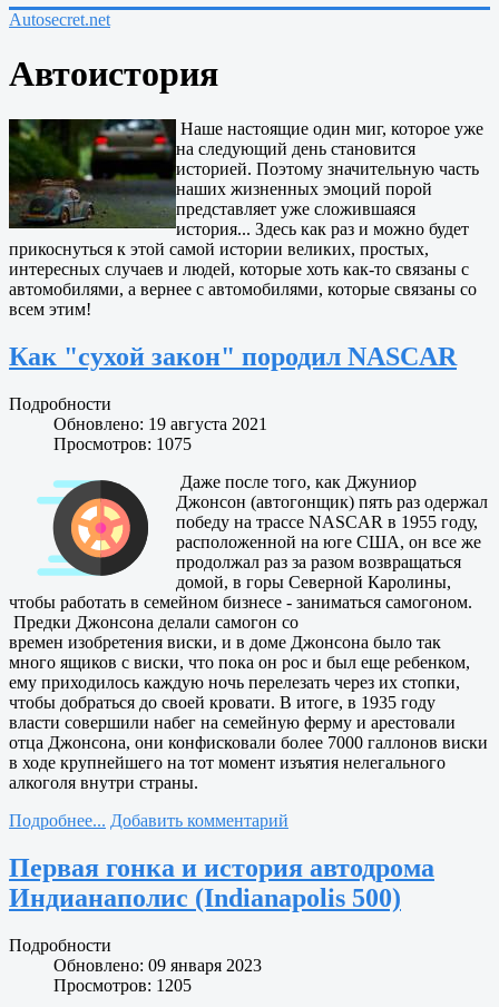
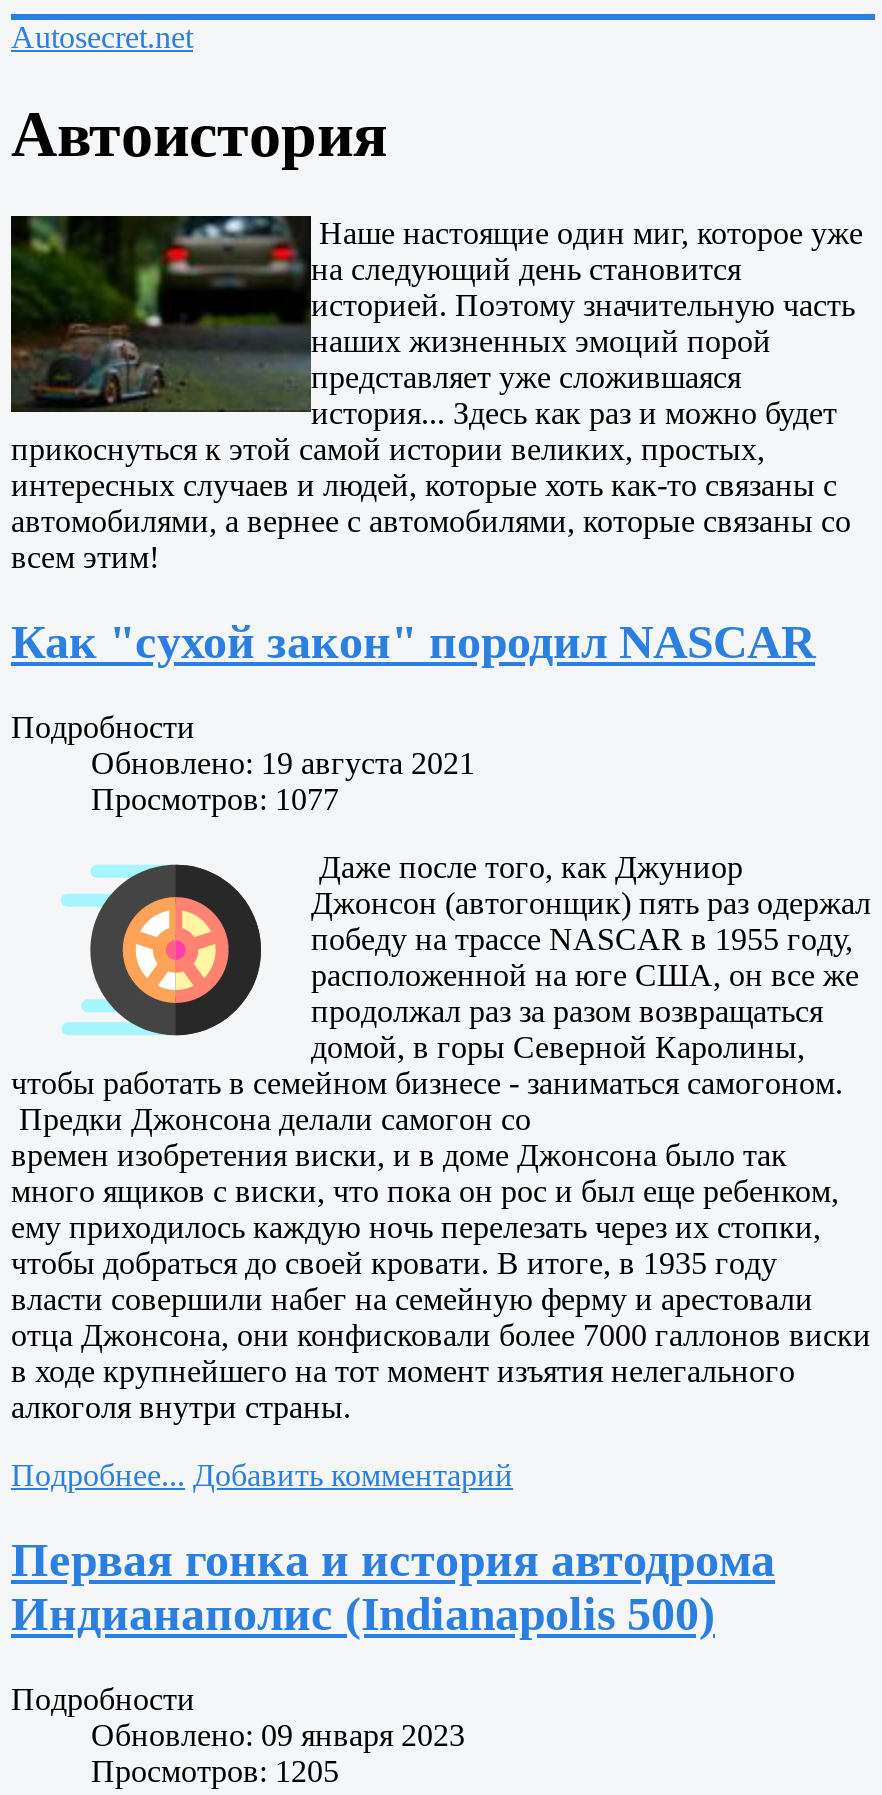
- Просмотров: 1075
+ Просмотров: 1077
